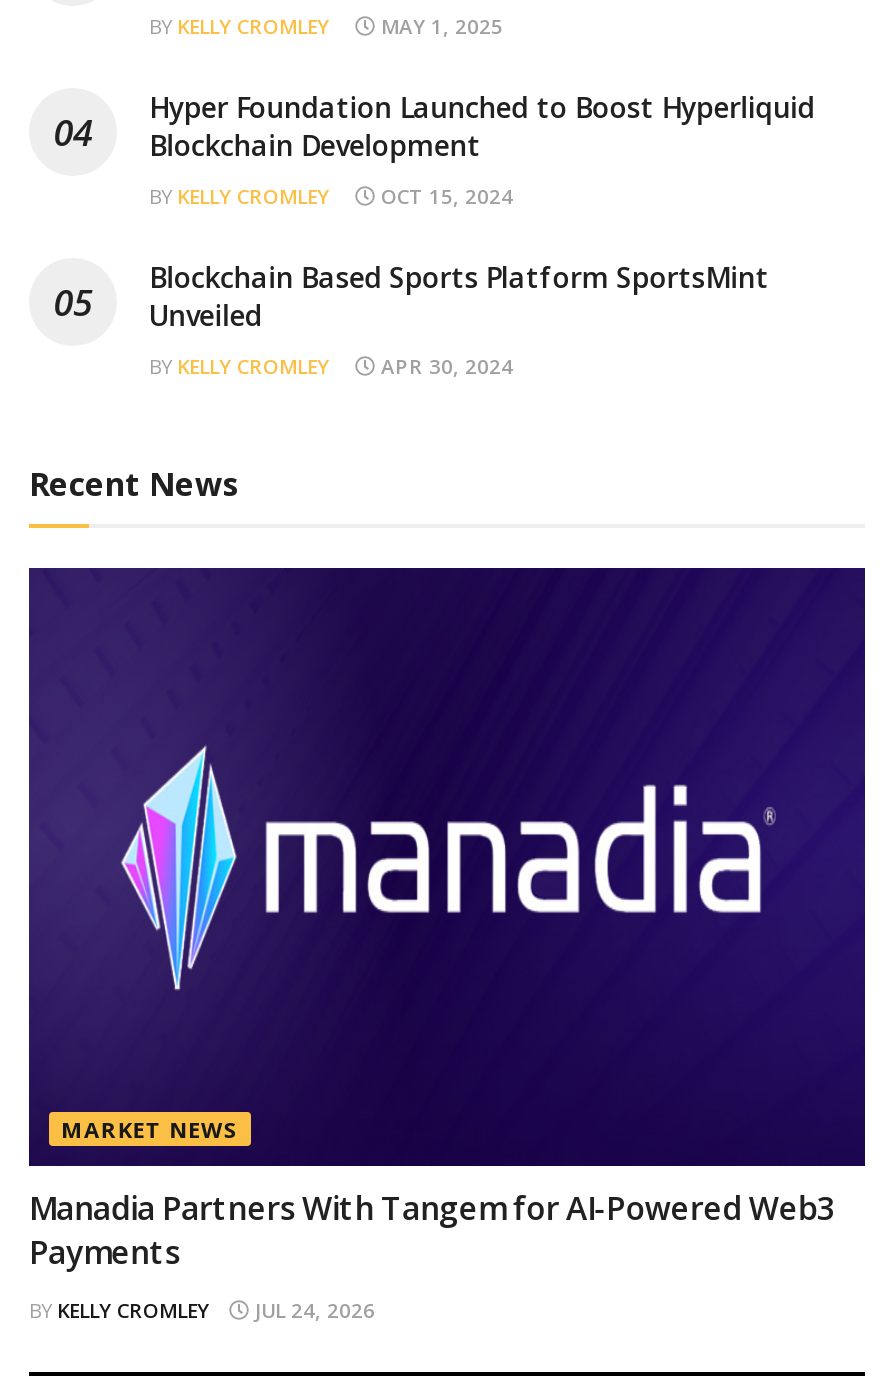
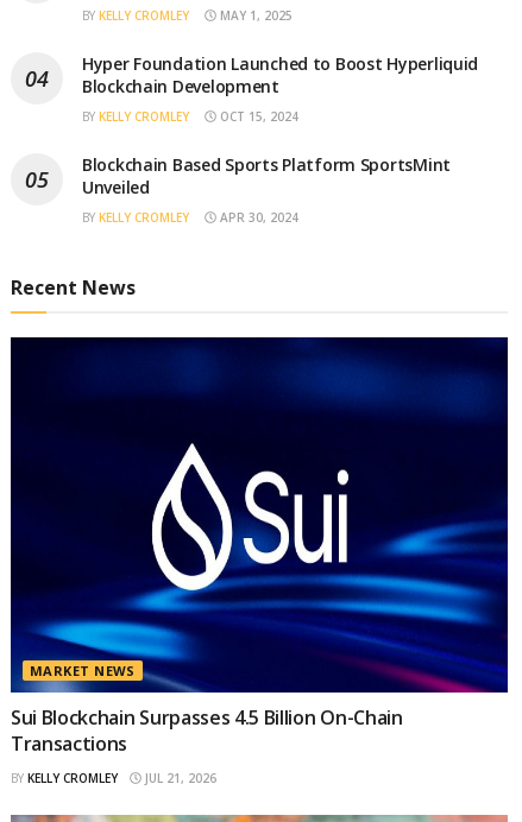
- [image]
- Manadia Partners With Tangem for AI-Powered Web3
- Payments
+ [image]
+ Sui Blockchain Surpasses 4.5 Billion On-Chain
+ Transactions

- BY KELLY CROMLEY JUL 24, 2026
+ BY KELLY CROMLEY JUL 21, 2026
